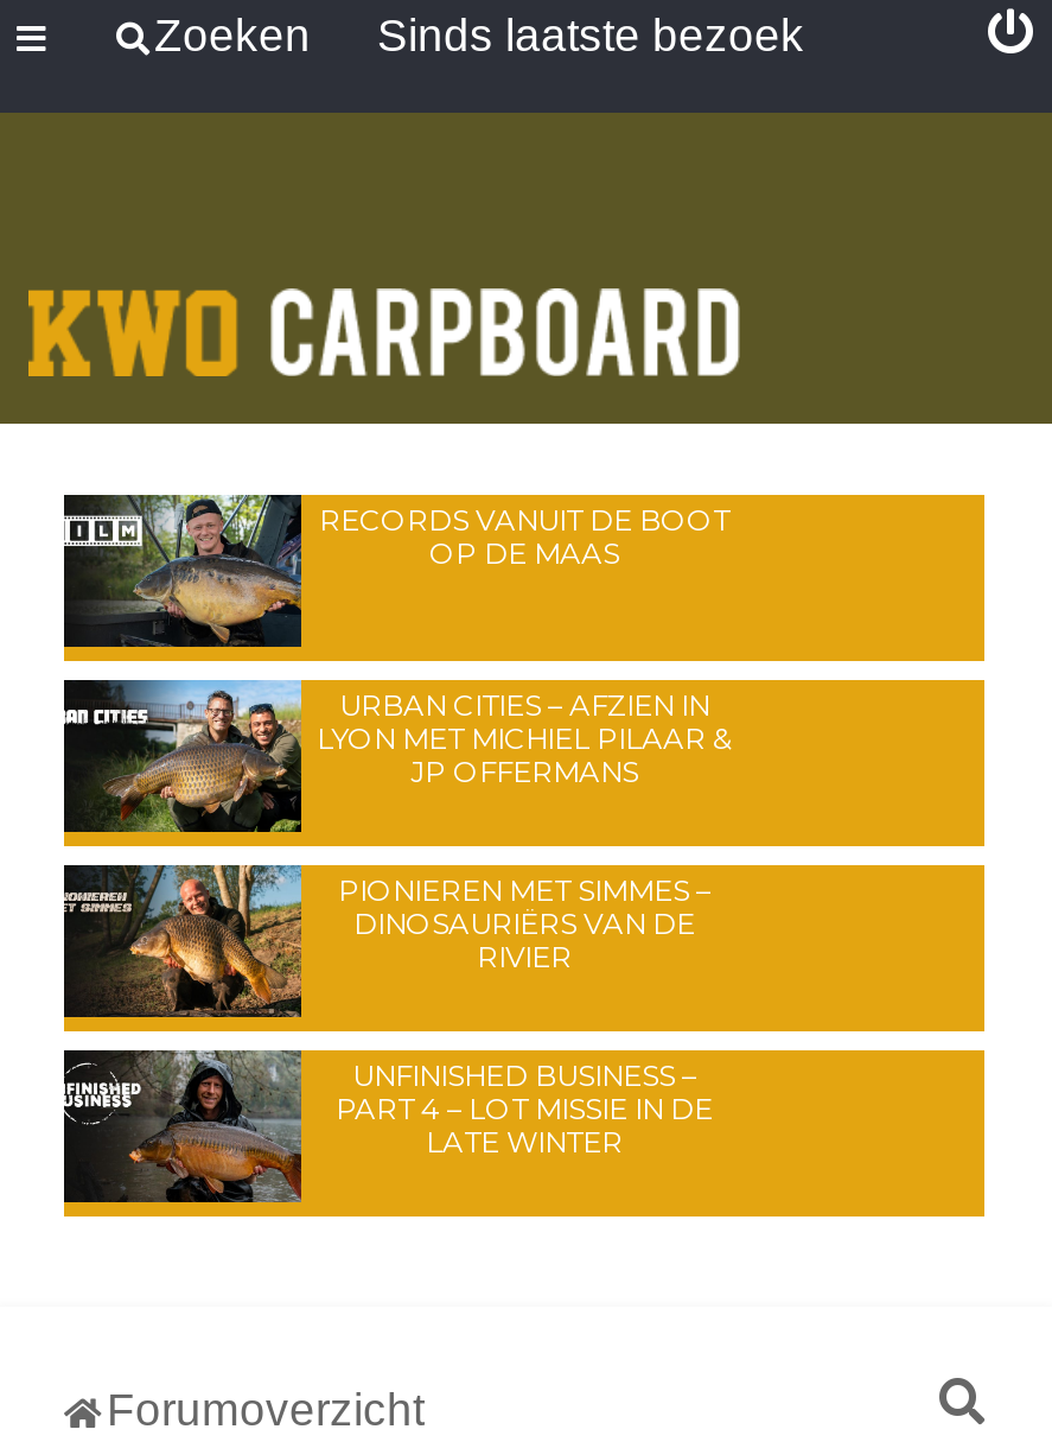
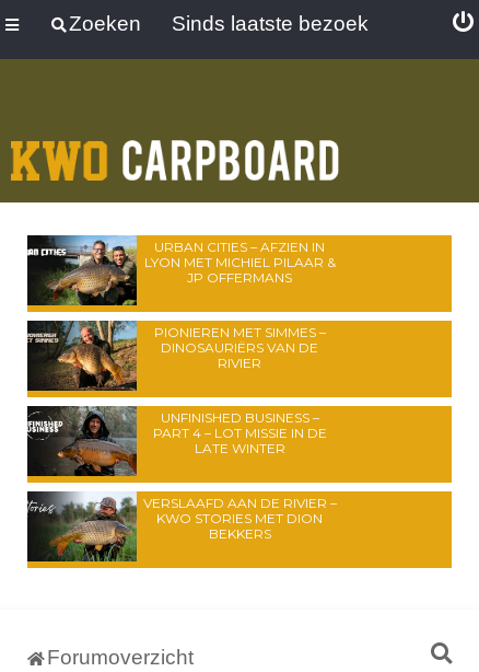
- [image]
- RECORDS VANUIT DE BOOT
- OP DE MAAS

moved up: [image] | URBAN CITIES – AFZIEN IN | LYON MET MICHIEL PILAAR & | ... | PART 4 – LOT MISSIE IN DE | LATE WINTER

+ [image]
+ VERSLAAFD AAN DE RIVIER –
+ KWO STORIES MET DION
+ BEKKERS
